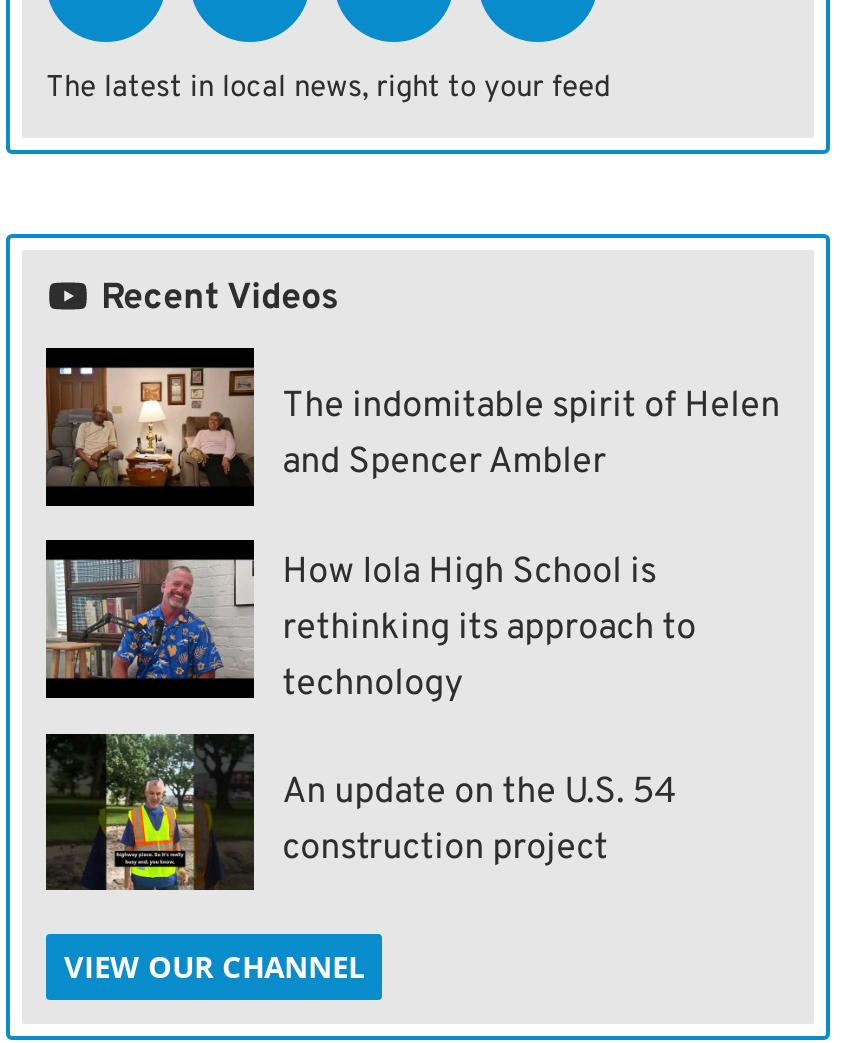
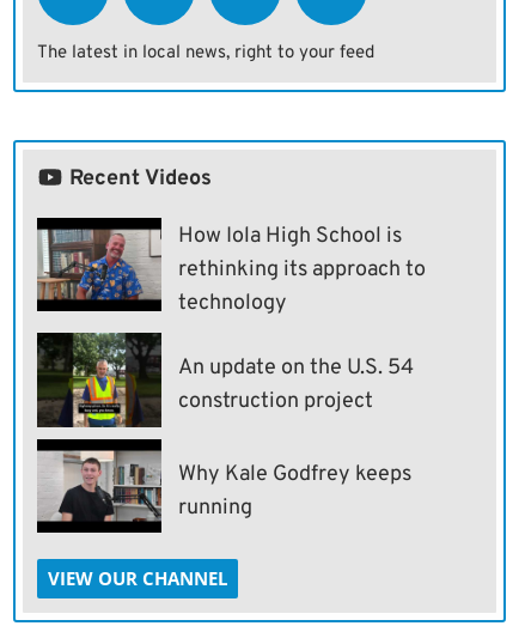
- [image]
- The indomitable spirit of Helen
- and Spencer Ambler

moved up: [image] | How Iola High School is | rethinking its approach to | technology | An update on the U.S. 54 | construction project

+ [image]
+ Why Kale Godfrey keeps
+ running
